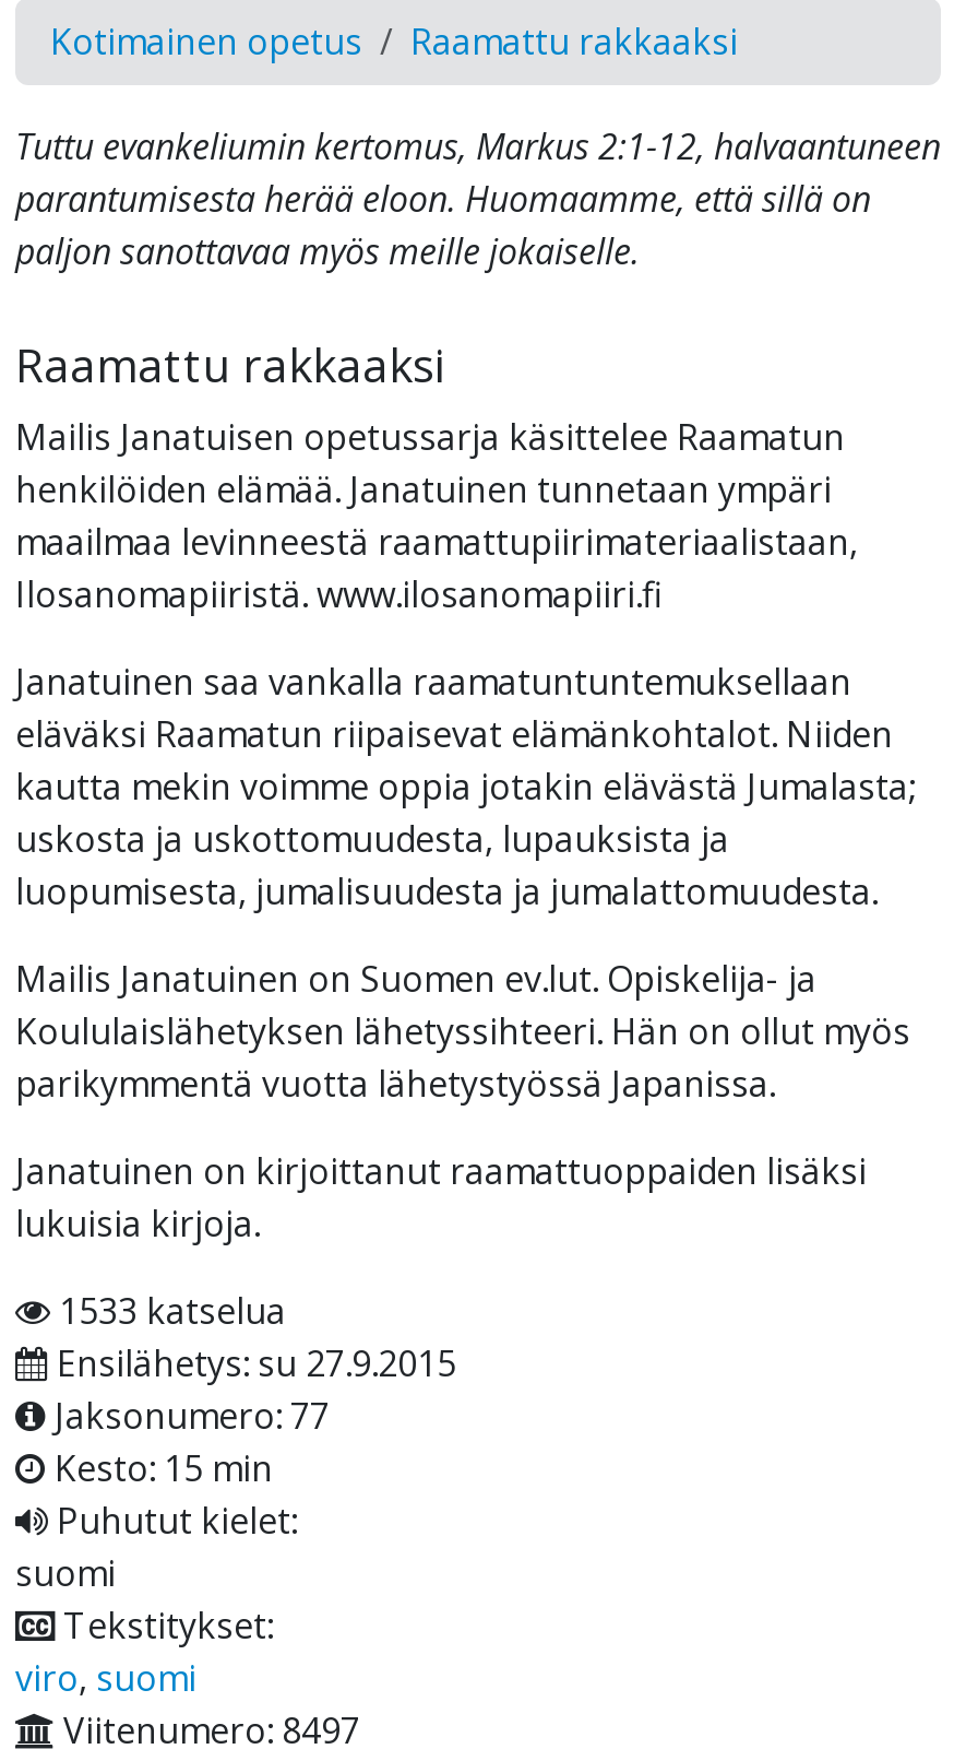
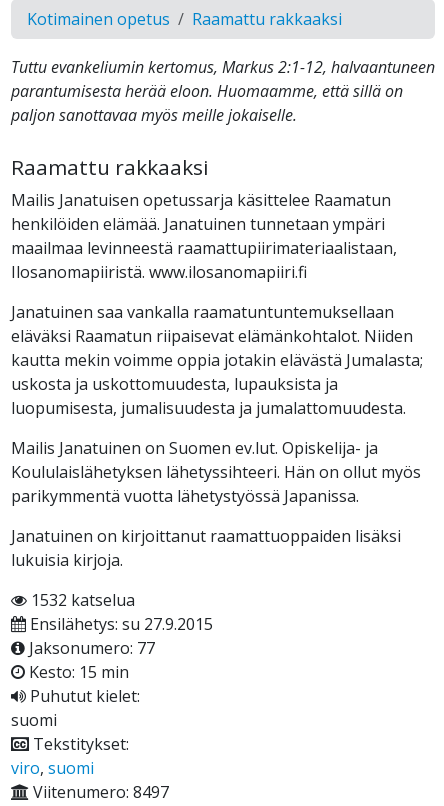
- 1533 katselua
+ 1532 katselua
